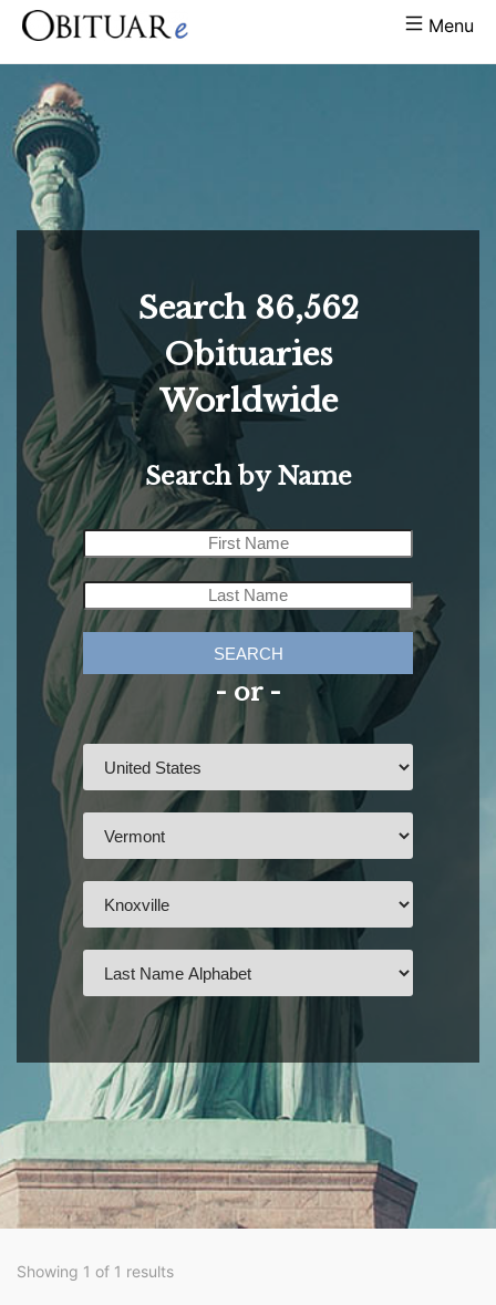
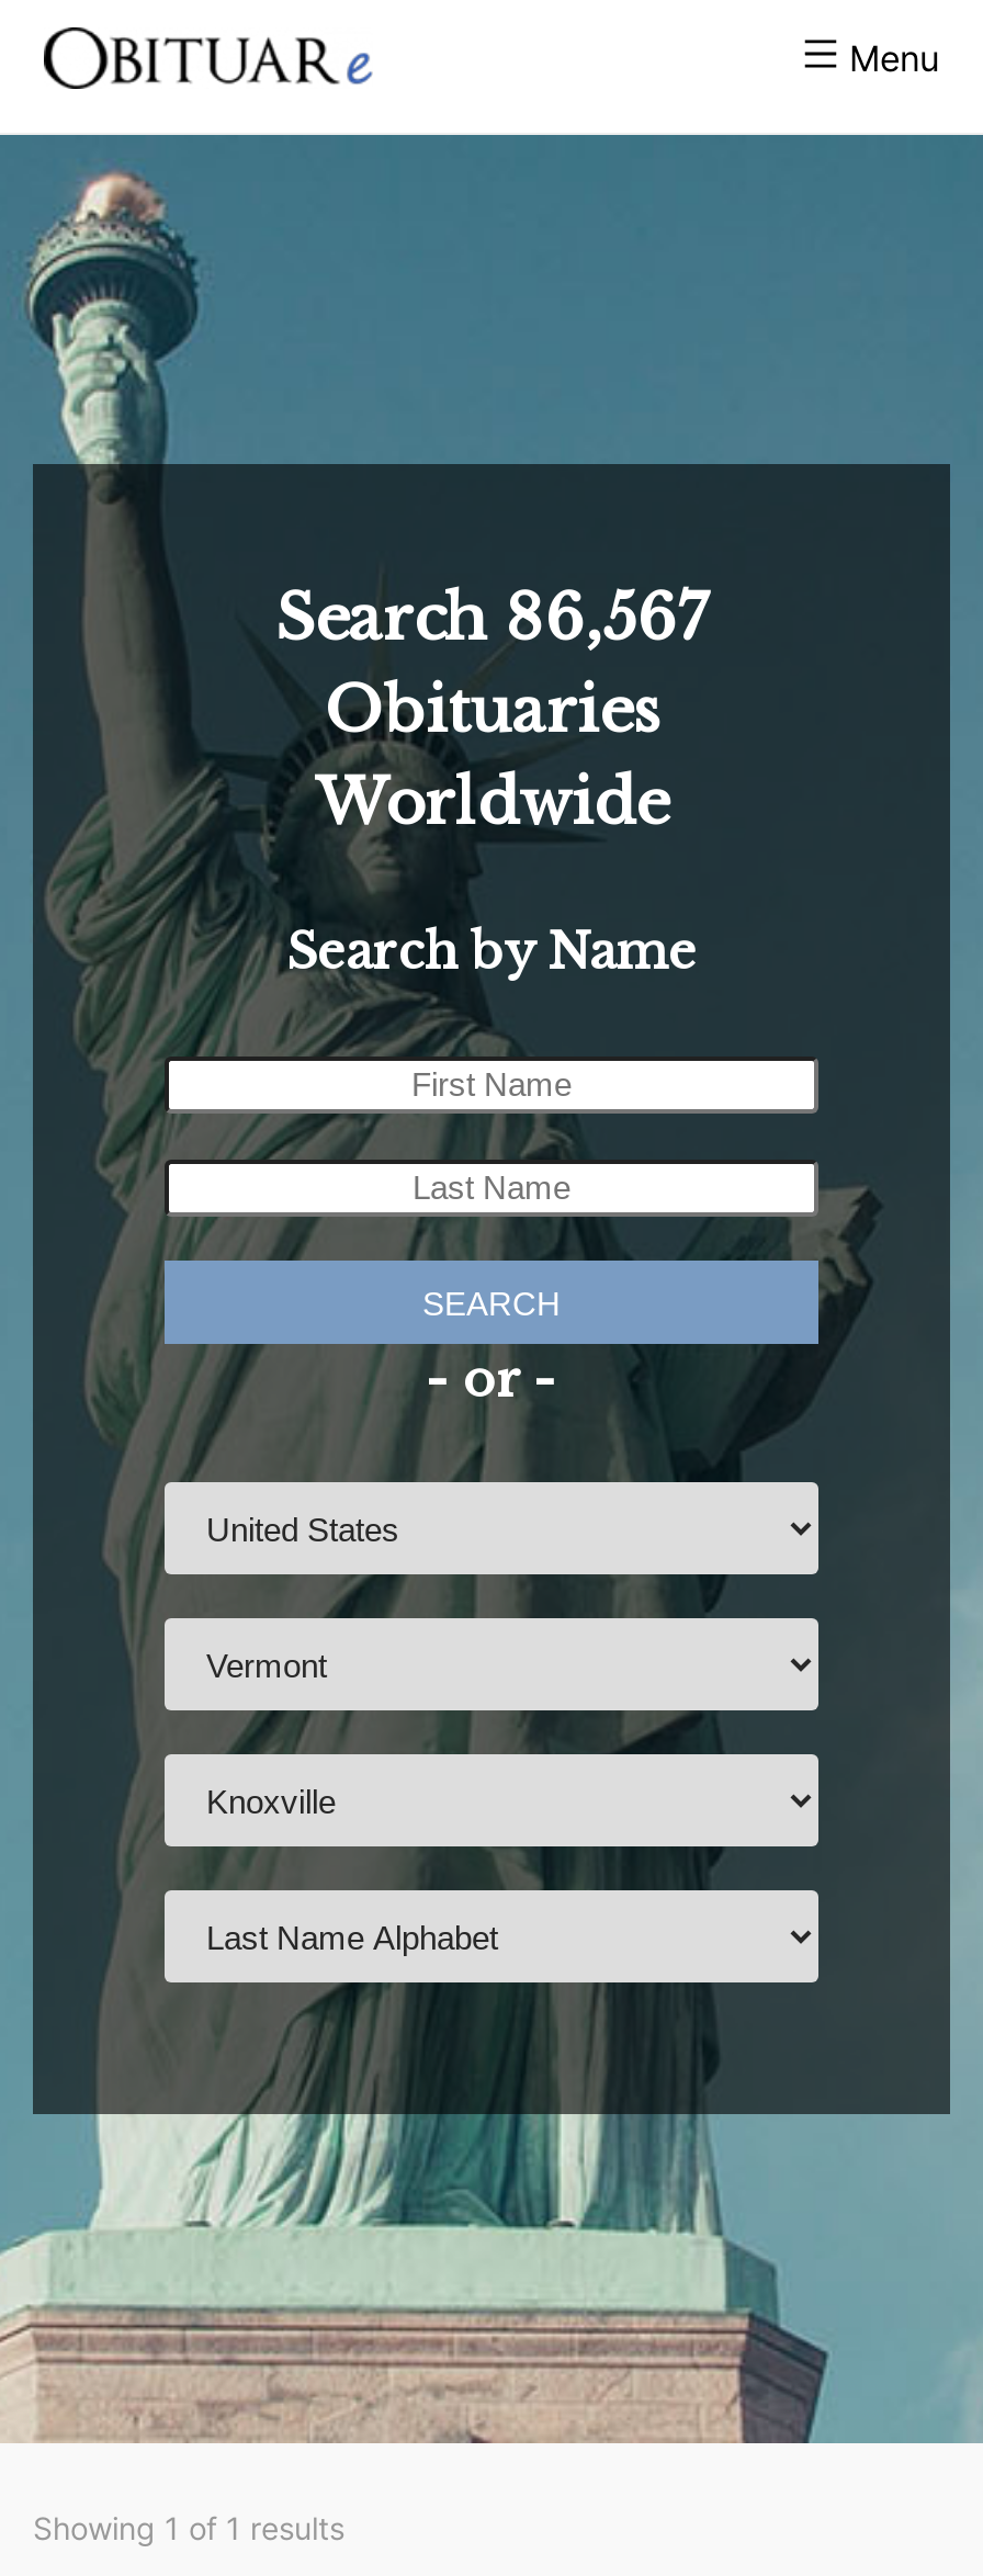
- Search 86,562
+ Search 86,567
